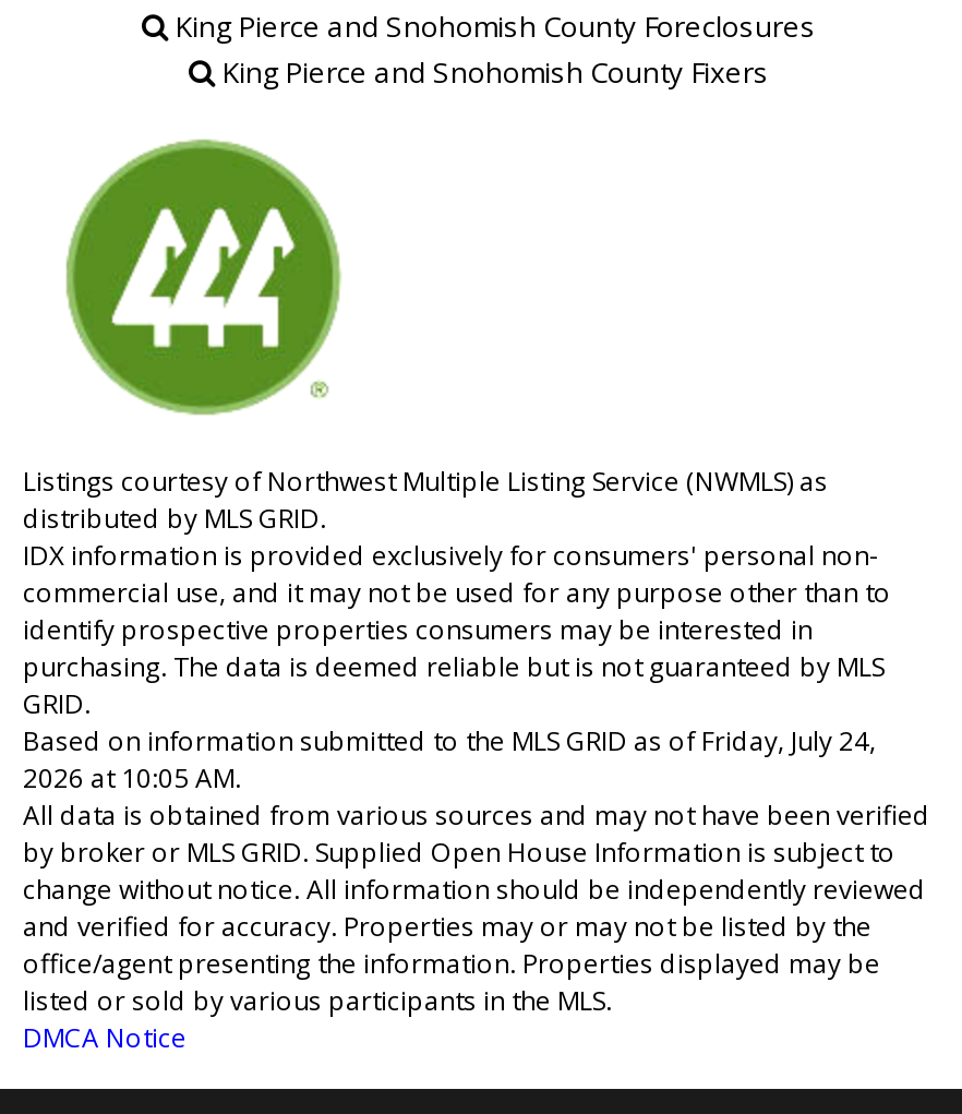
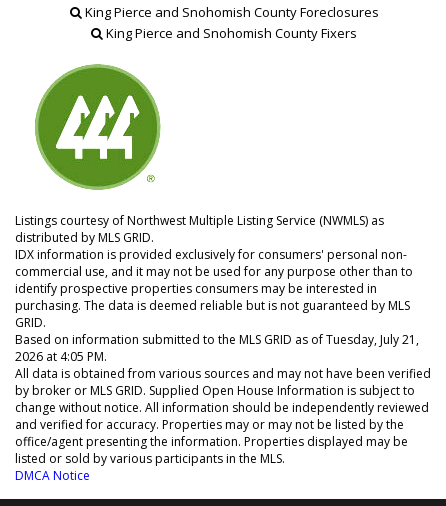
- Based on information submitted to the MLS GRID as of Friday, July 24,
+ Based on information submitted to the MLS GRID as of Tuesday, July 21,

- 2026 at 10:05 AM.
+ 2026 at 4:05 PM.
